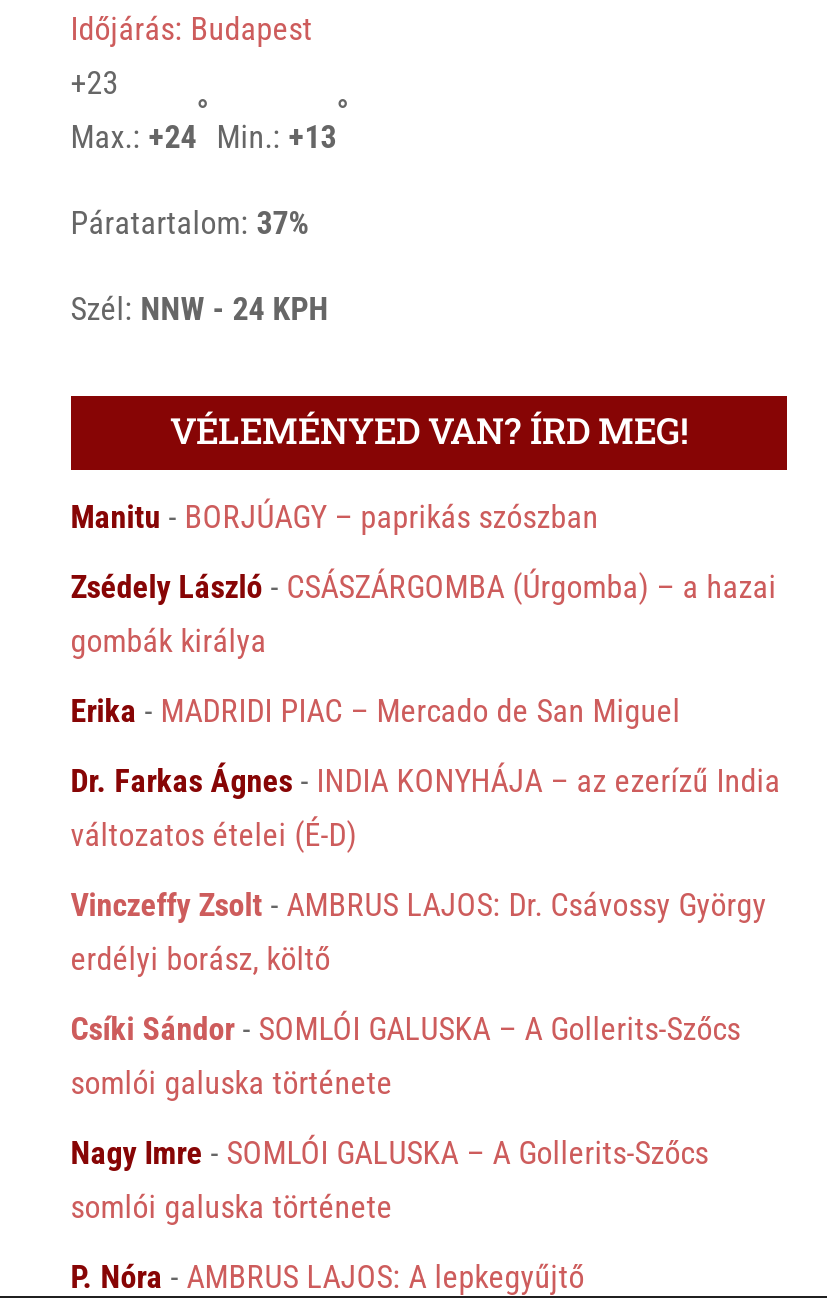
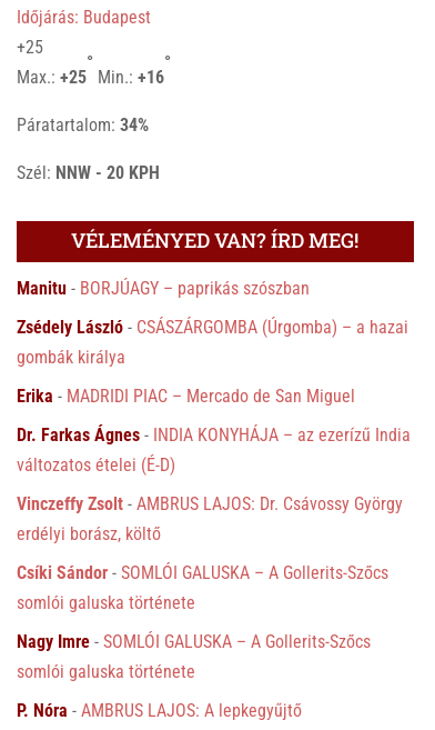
- +23
+ +25

- Max.: +24
+ Max.: +25

- Min.: +13
+ Min.: +16

- Páratartalom: 37%
+ Páratartalom: 34%

- Szél: NNW - 24 KPH
+ Szél: NNW - 20 KPH
